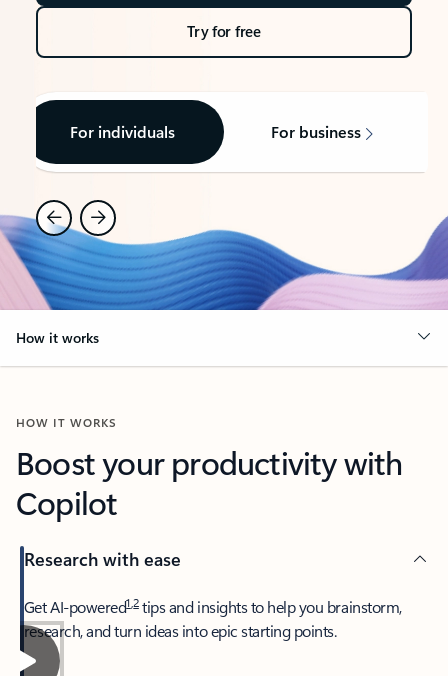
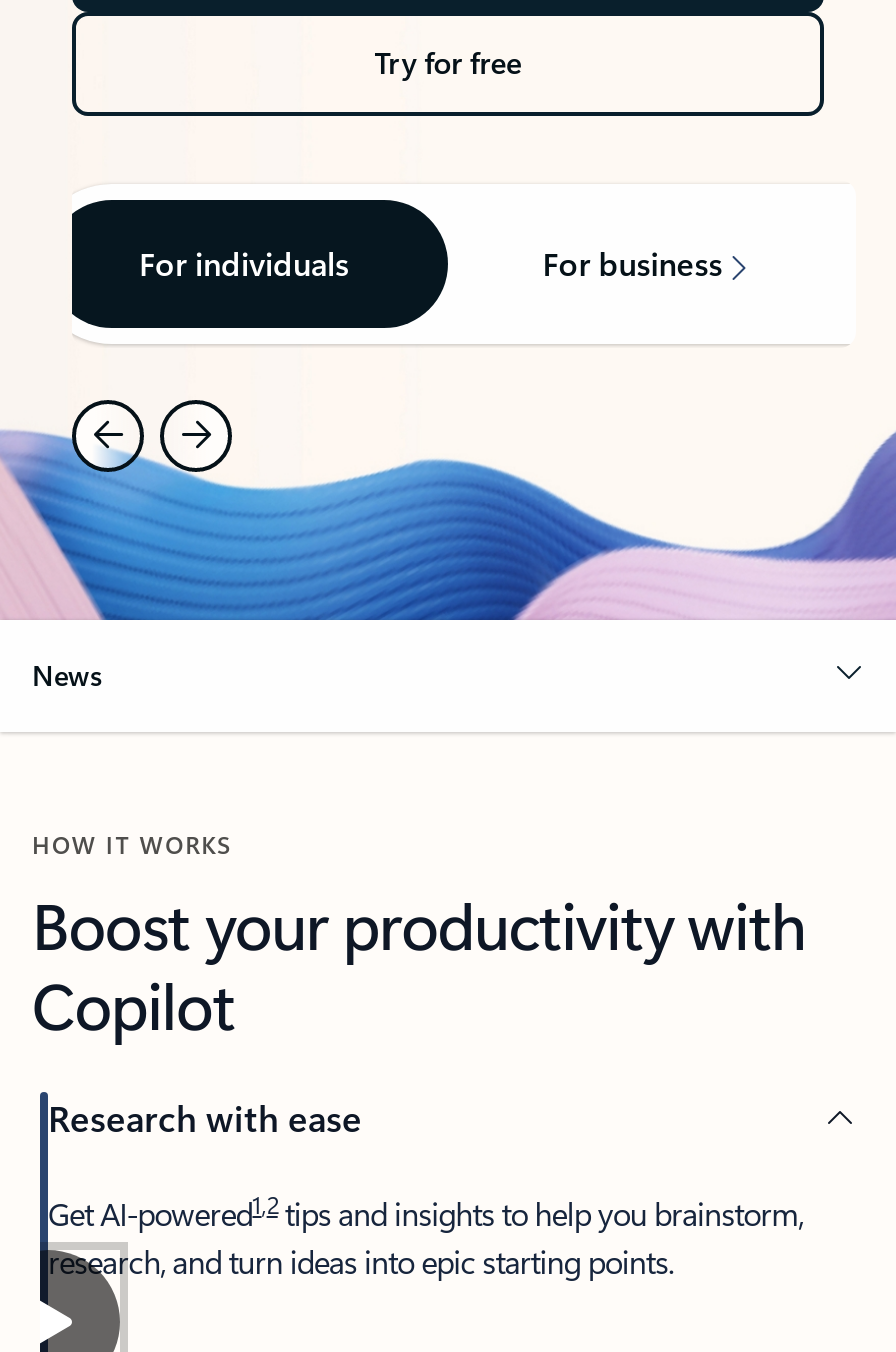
- How it works
+ News
